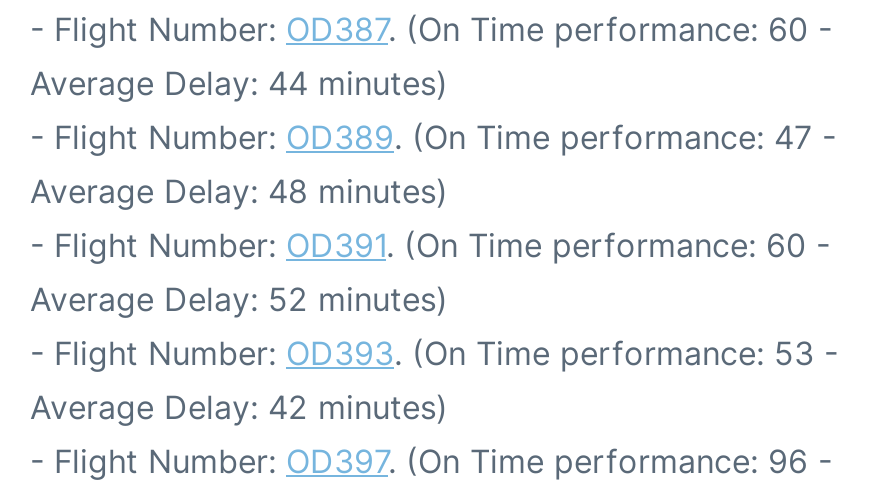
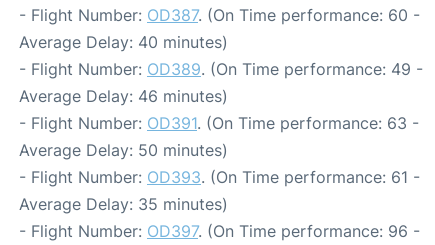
- Average Delay: 44 minutes)
+ Average Delay: 40 minutes)

- - Flight Number: OD389. (On Time performance: 47 -
+ - Flight Number: OD389. (On Time performance: 49 -

- Average Delay: 48 minutes)
+ Average Delay: 46 minutes)

- - Flight Number: OD391. (On Time performance: 60 -
+ - Flight Number: OD391. (On Time performance: 63 -

- Average Delay: 52 minutes)
+ Average Delay: 50 minutes)

- - Flight Number: OD393. (On Time performance: 53 -
+ - Flight Number: OD393. (On Time performance: 61 -

- Average Delay: 42 minutes)
+ Average Delay: 35 minutes)
